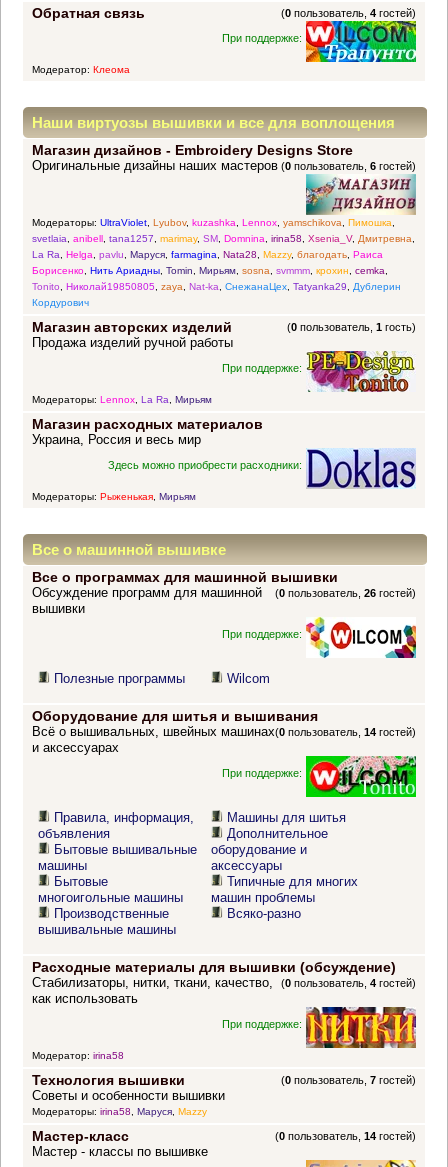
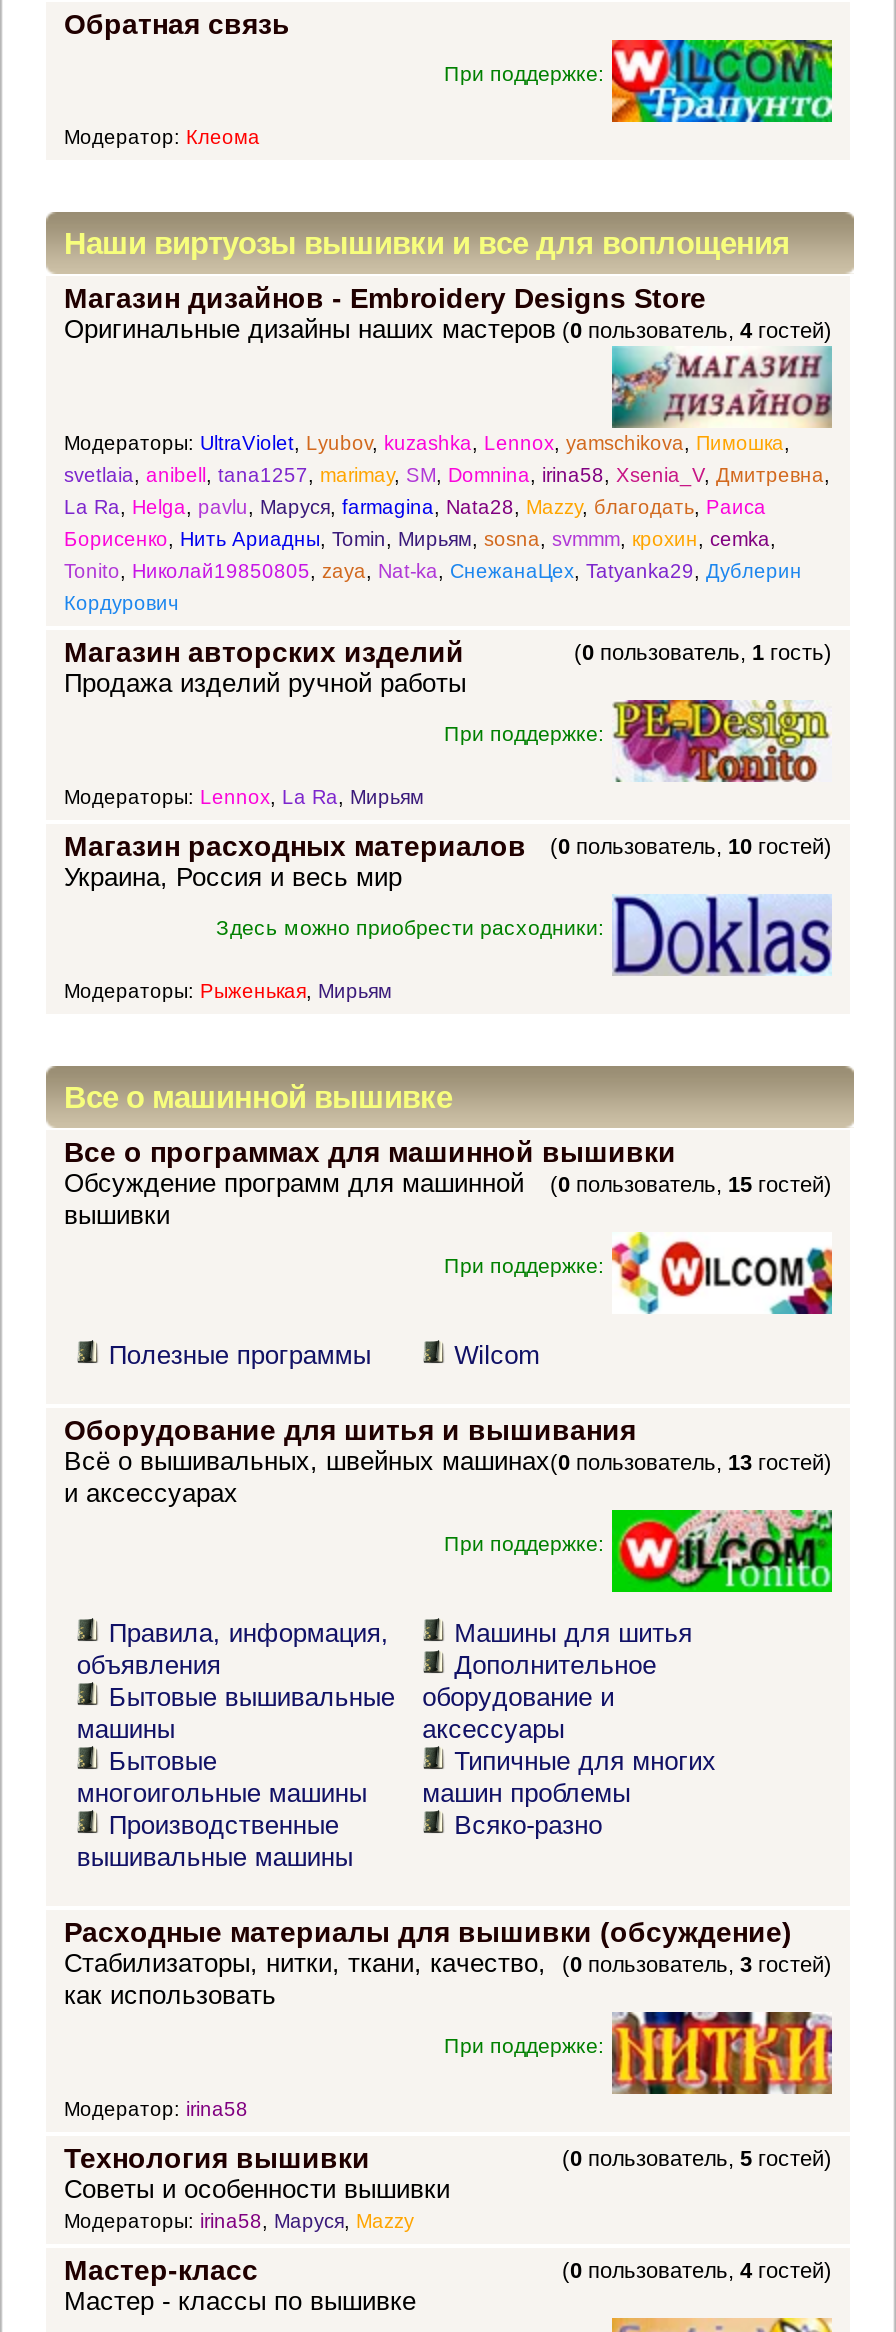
- (0 пользователь, 4 гостей)

- (0 пользователь, 6 гостей)
+ (0 пользователь, 4 гостей)

+ (0 пользователь, 10 гостей)

- (0 пользователь, 26 гостей)
+ (0 пользователь, 15 гостей)

- (0 пользователь, 14 гостей)
+ (0 пользователь, 13 гостей)

- (0 пользователь, 4 гостей)
+ (0 пользователь, 3 гостей)

- (0 пользователь, 7 гостей)
+ (0 пользователь, 5 гостей)

- (0 пользователь, 14 гостей)
+ (0 пользователь, 4 гостей)
